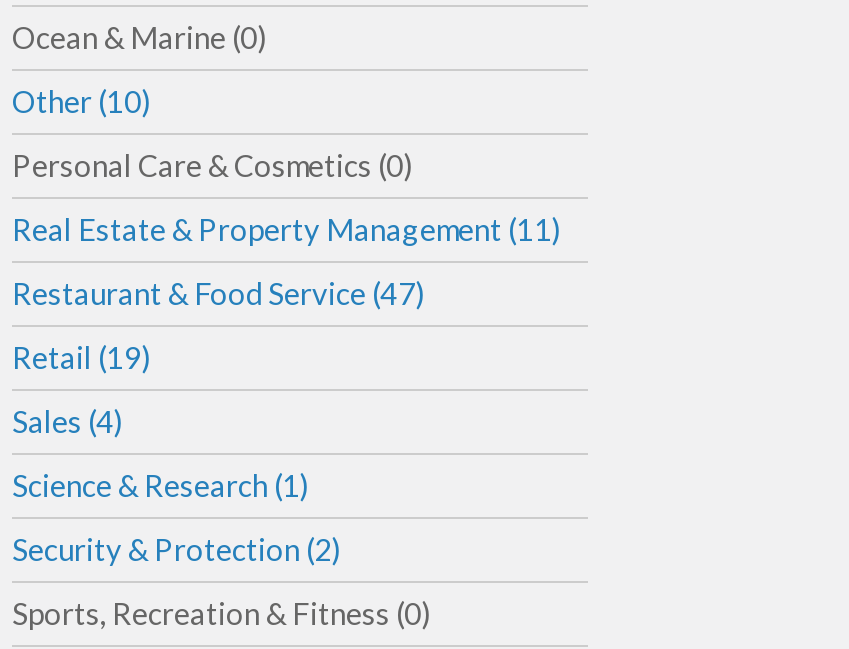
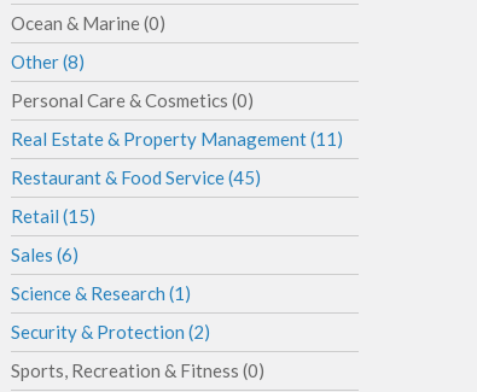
- Other (10)
+ Other (8)

- Restaurant & Food Service (47)
+ Restaurant & Food Service (45)

- Retail (19)
+ Retail (15)

- Sales (4)
+ Sales (6)
